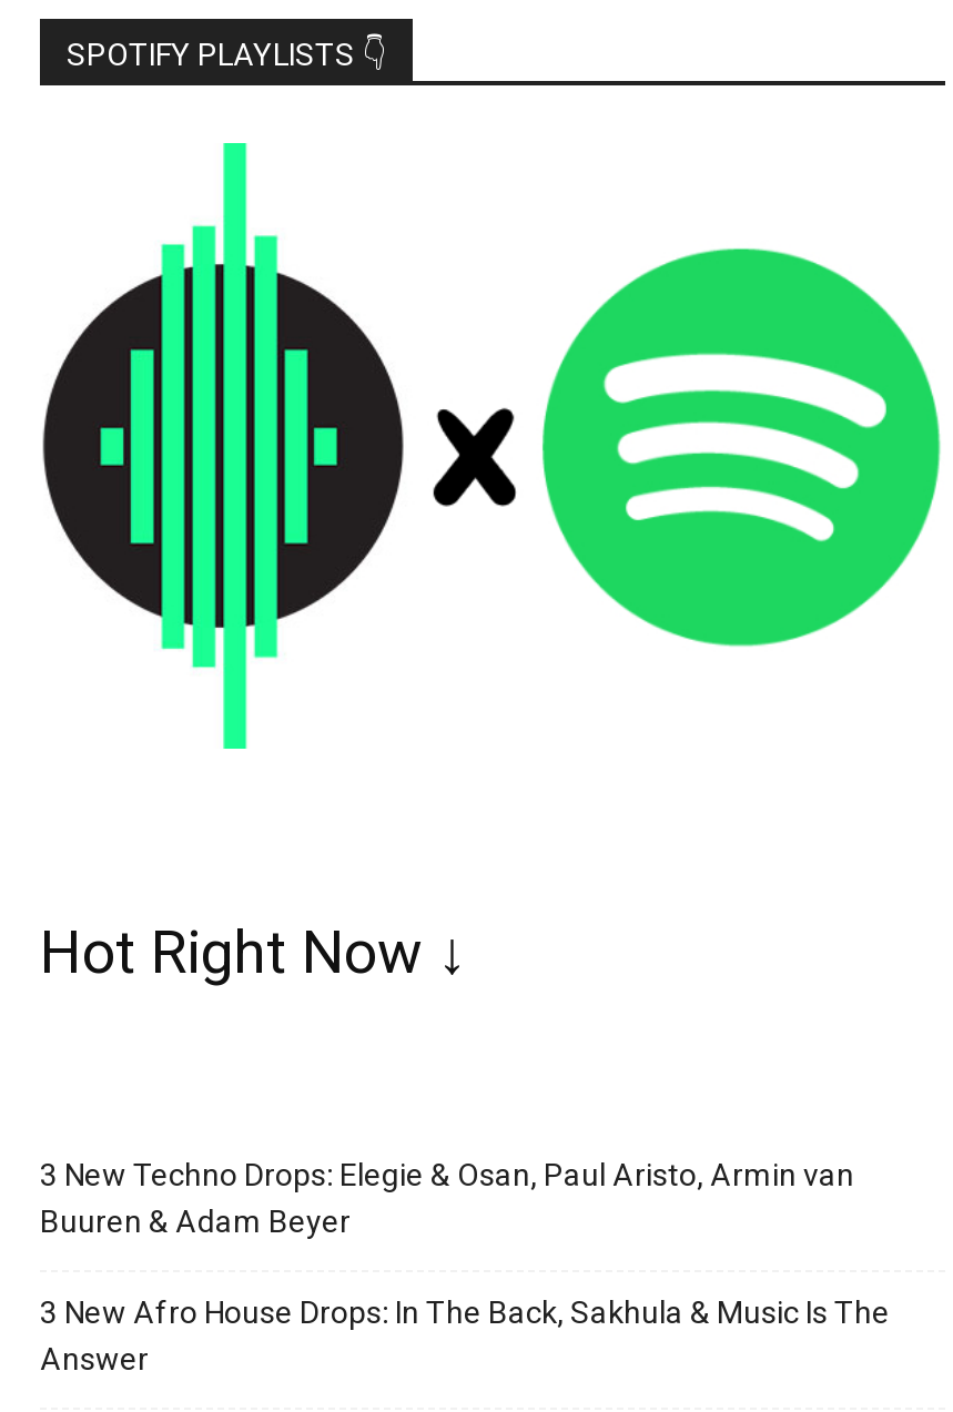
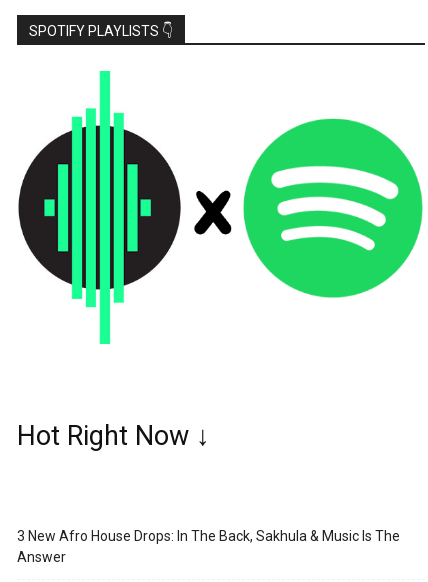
- 3 New Techno Drops: Elegie & Osan, Paul Aristo, Armin van
- Buuren & Adam Beyer
